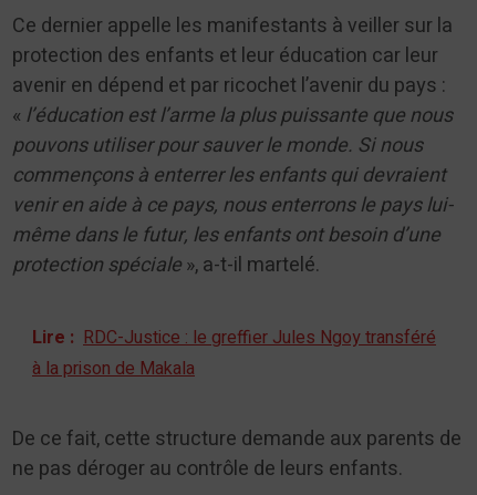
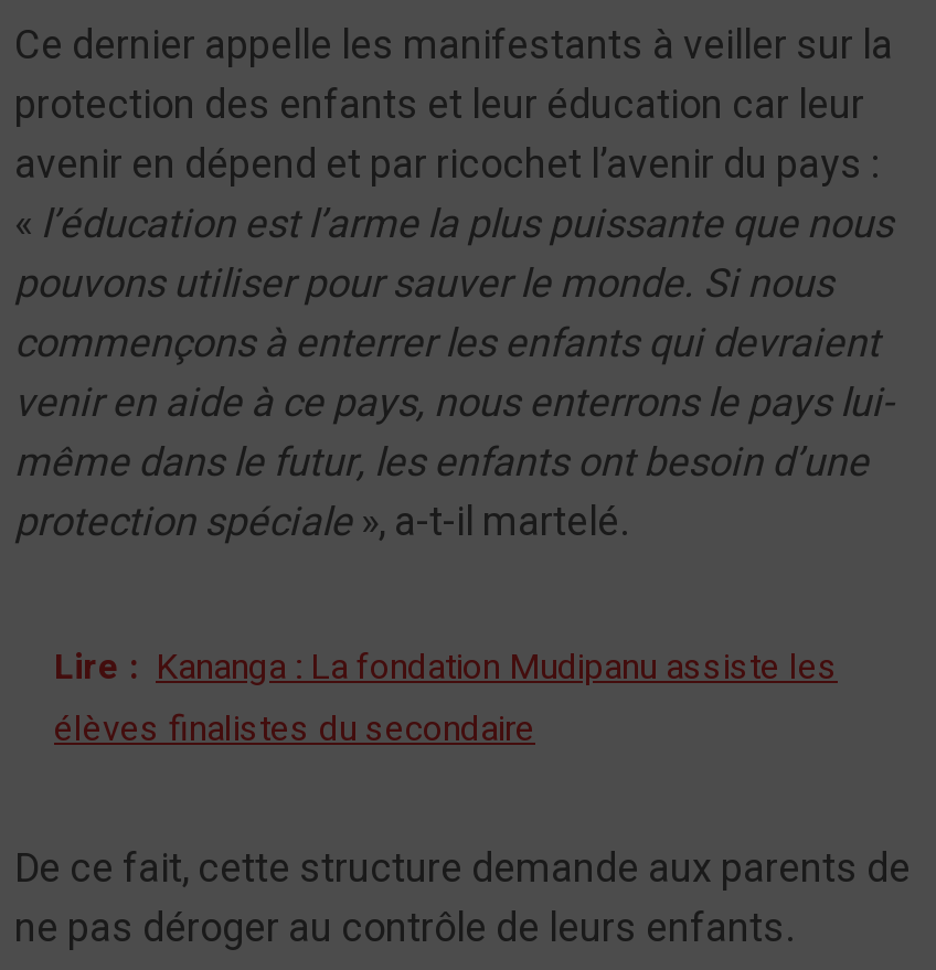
- Lire : RDC-Justice : le greffier Jules Ngoy transféré
- à la prison de Makala
+ Lire : Kananga : La fondation Mudipanu assiste les
+ élèves finalistes du secondaire
